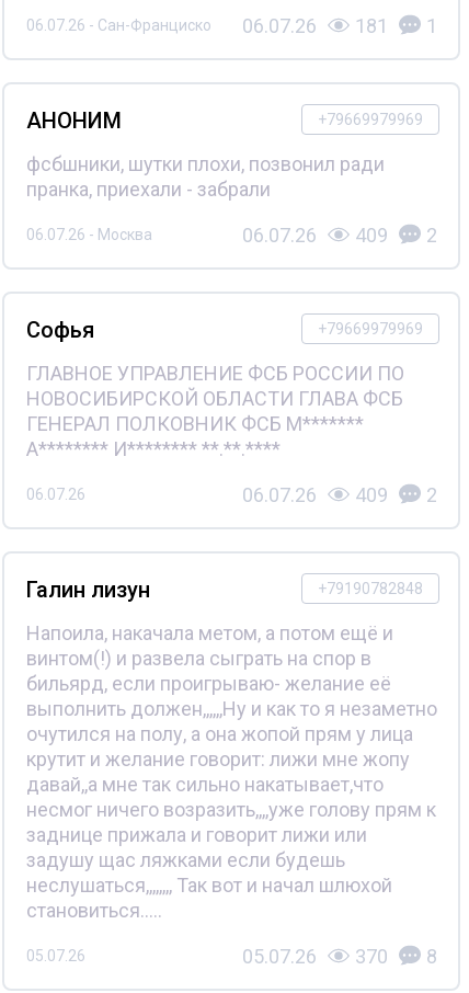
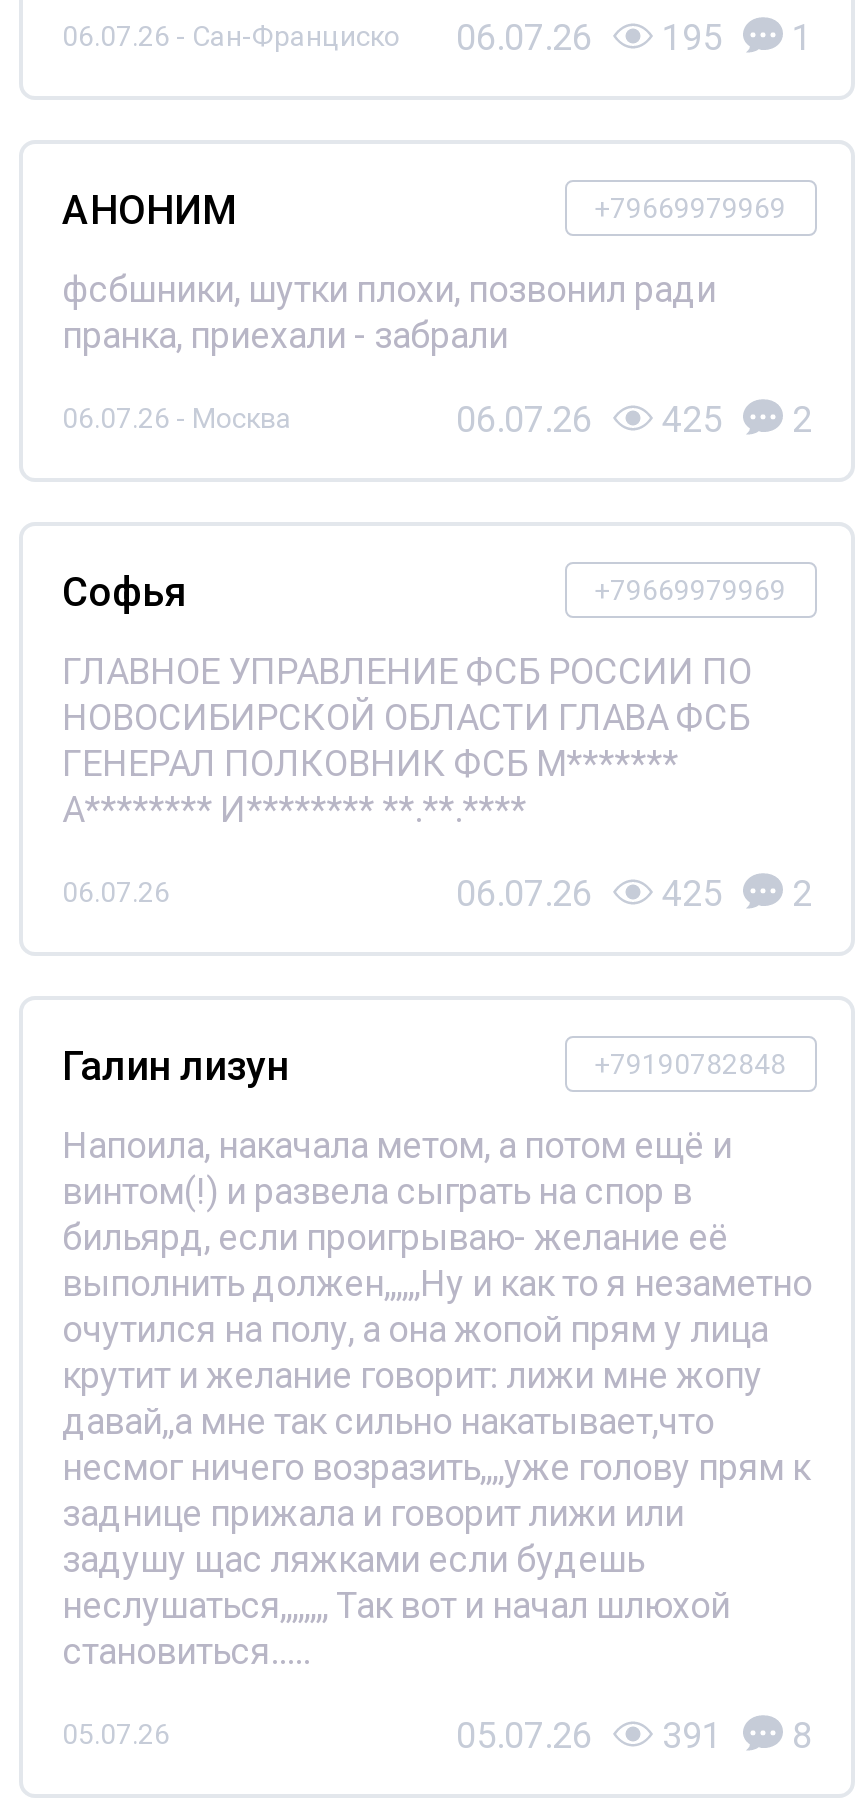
- 06.07.26 - Сан-Франциско 06.07.26 181 1
+ 06.07.26 - Сан-Франциско 06.07.26 195 1

- 06.07.26 409 2
+ 06.07.26 425 2

- 06.07.26 409 2
+ 06.07.26 425 2

- 05.07.26 370 8
+ 05.07.26 391 8
